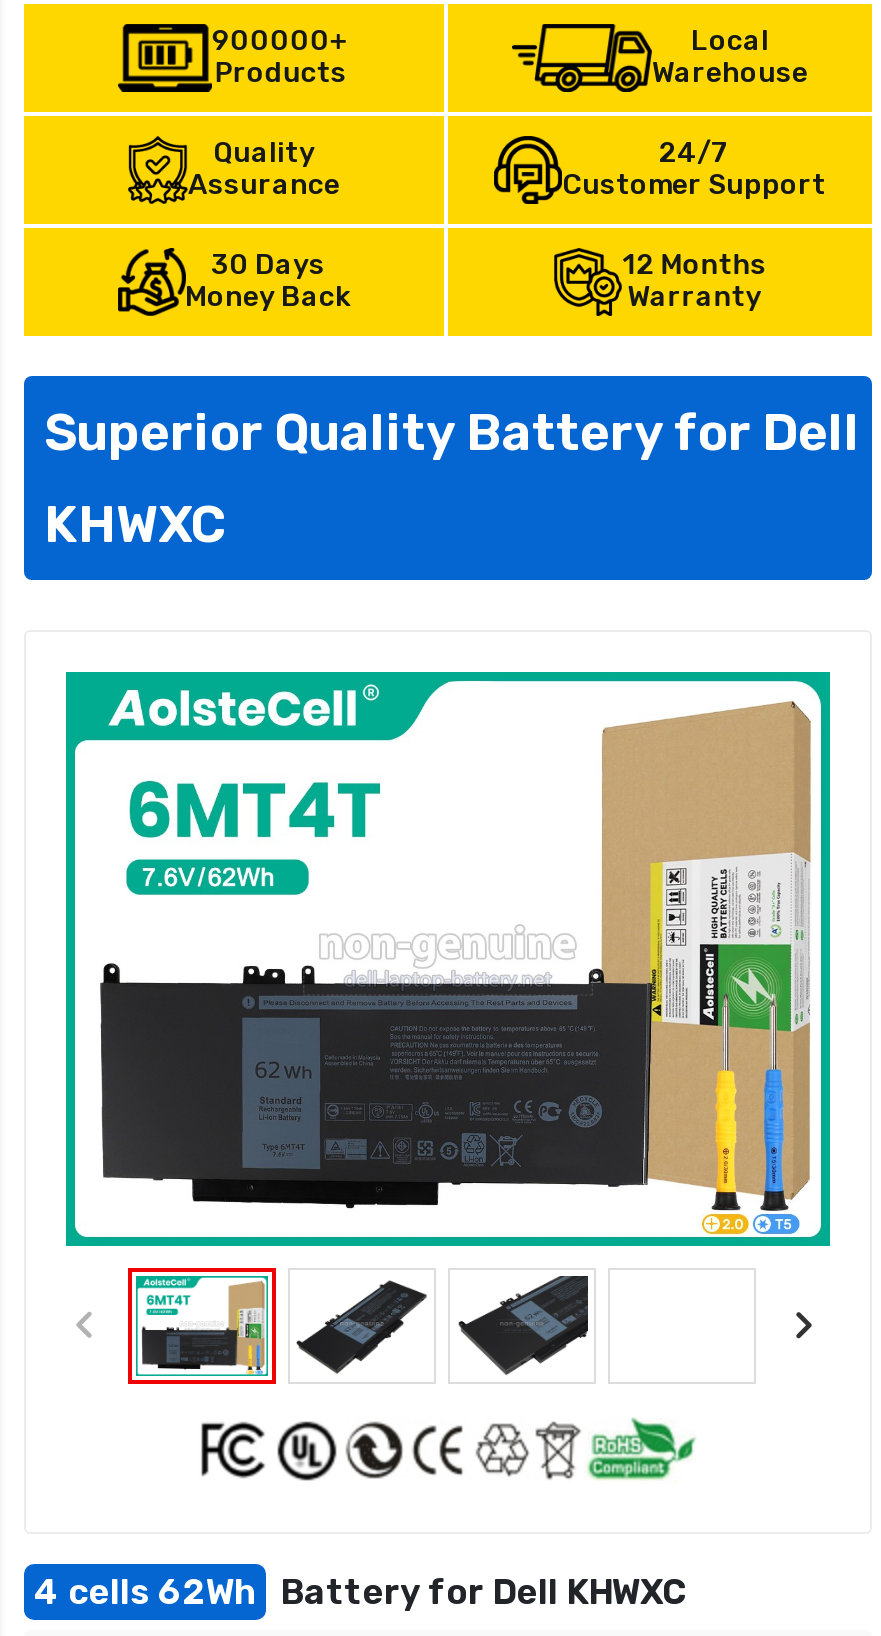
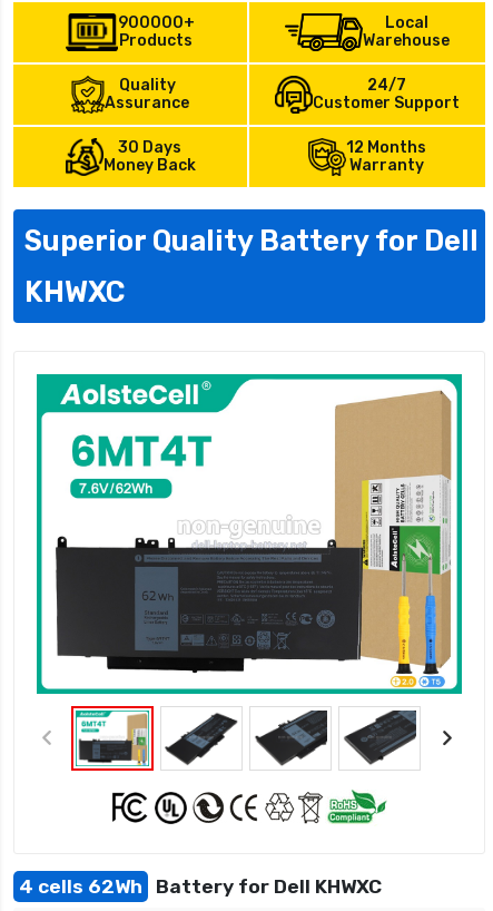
+ [image]
